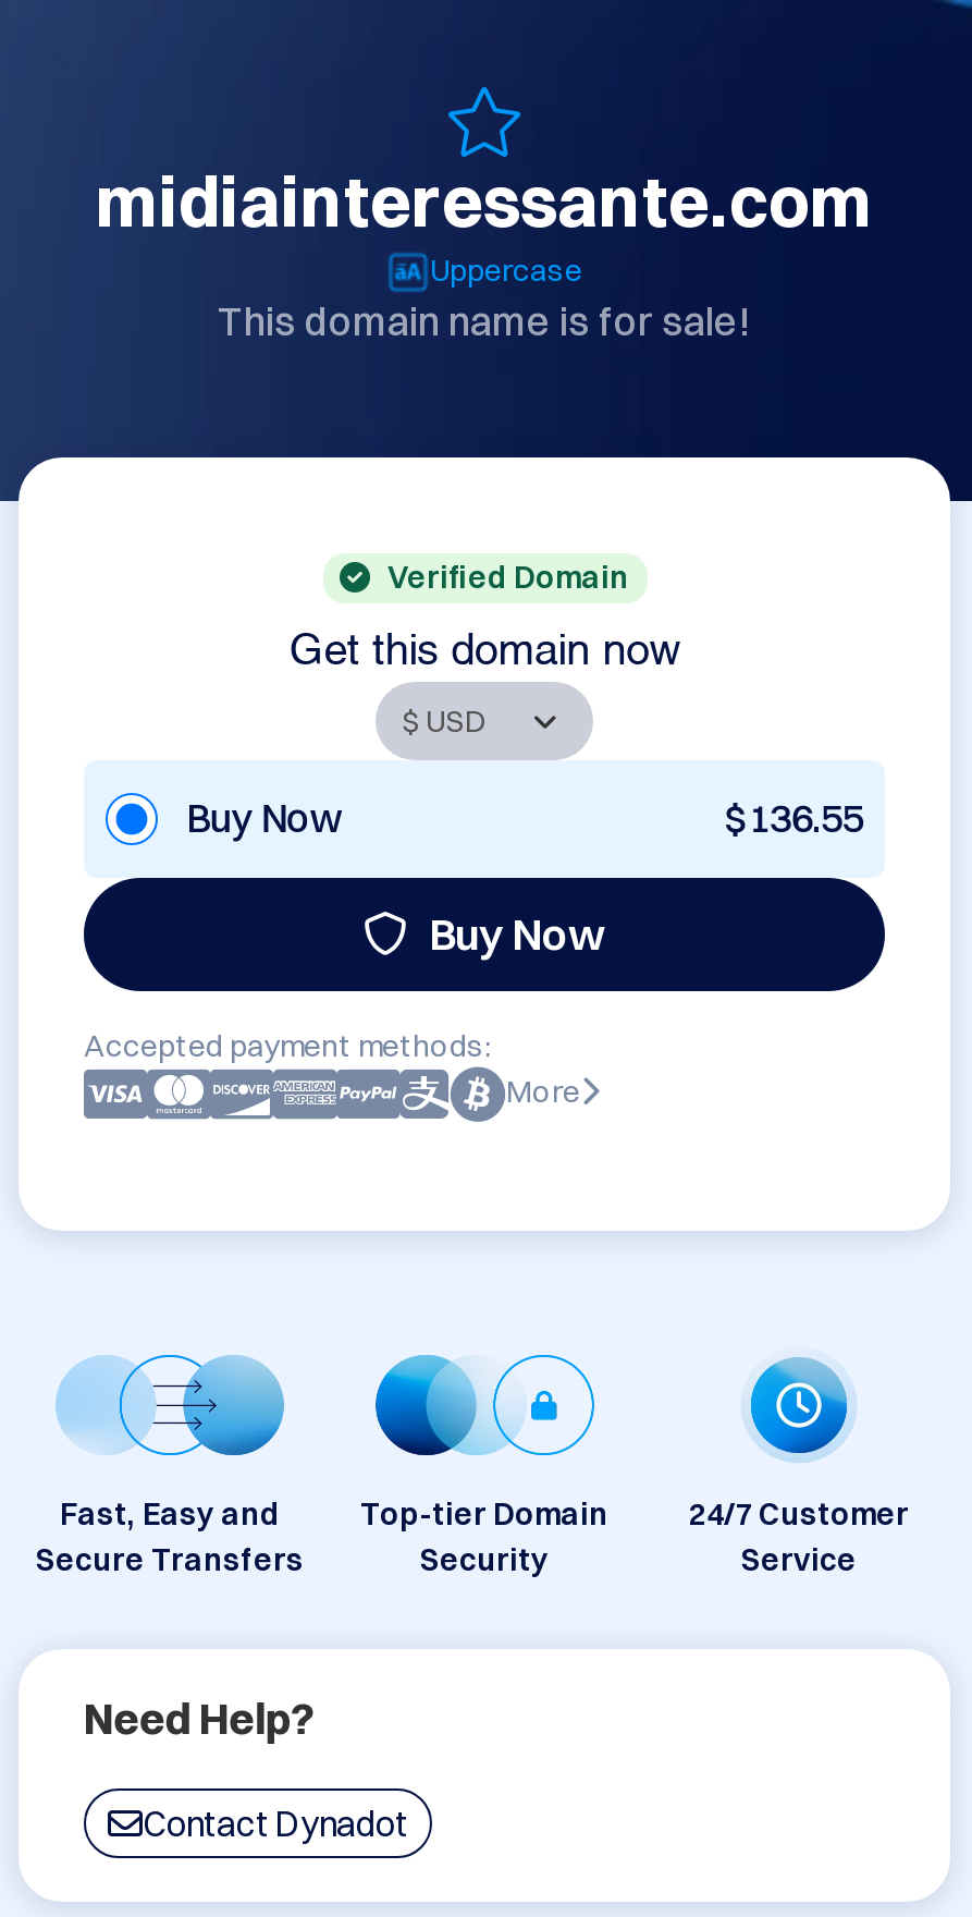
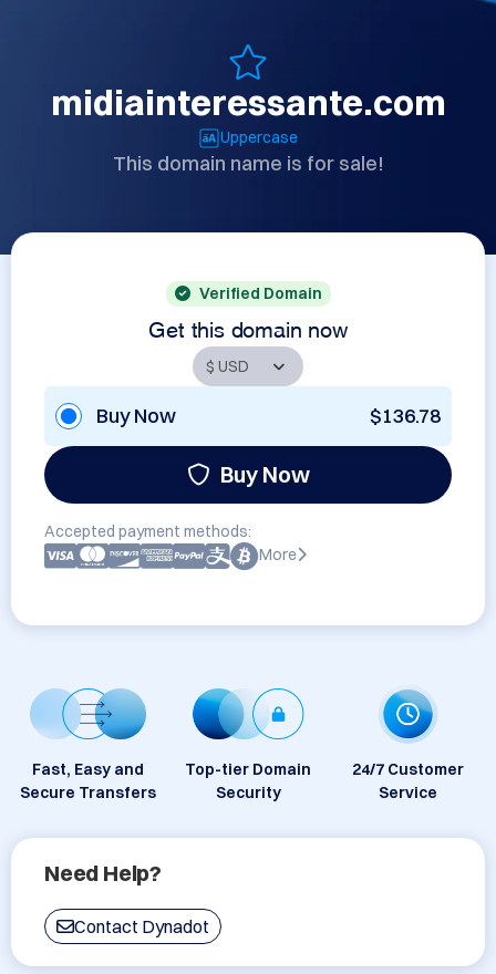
- $136.55
+ $136.78
